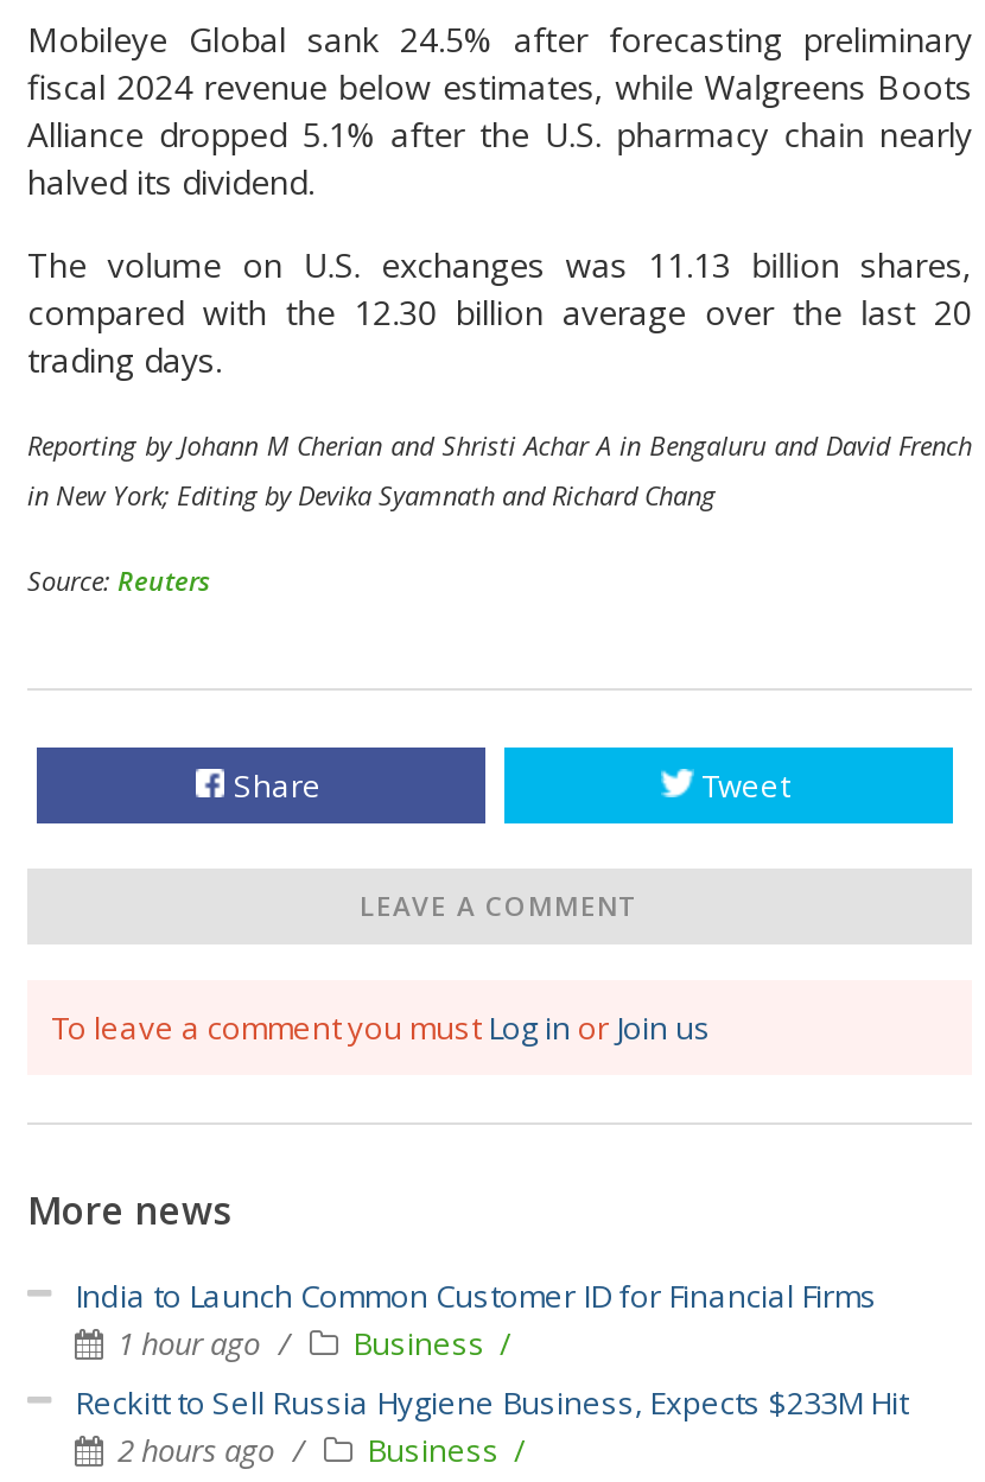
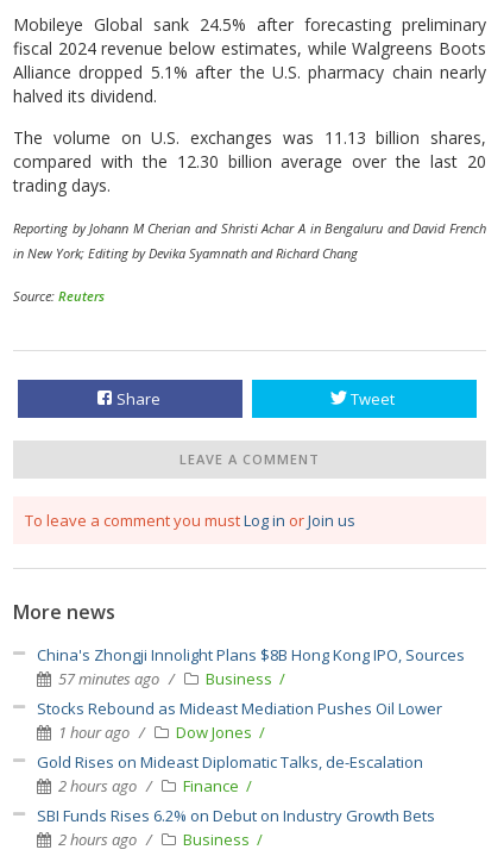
- India to Launch Common Customer ID for Financial Firms
- 1 hour ago
+ China's Zhongji Innolight Plans $8B Hong Kong IPO, Sources
+ 57 minutes ago

- Reckitt to Sell Russia Hygiene Business, Expects $233M Hit
+ Stocks Rebound as Mideast Mediation Pushes Oil Lower
+ 1 hour ago
+ Dow Jones
+ Gold Rises on Mideast Diplomatic Talks, de-Escalation
+ 2 hours ago
+ Finance
+ SBI Funds Rises 6.2% on Debut on Industry Growth Bets
